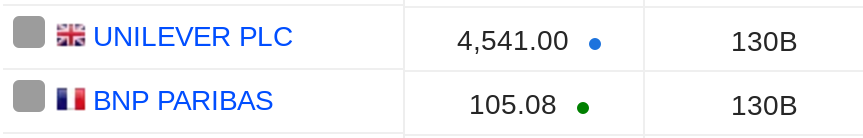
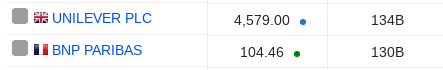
- 4,541.00
- 130B
+ 4,579.00
+ 134B

- 105.08
+ 104.46
